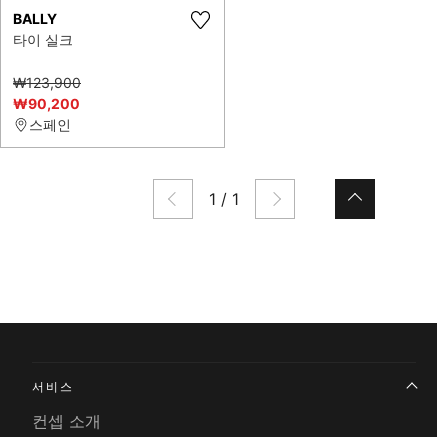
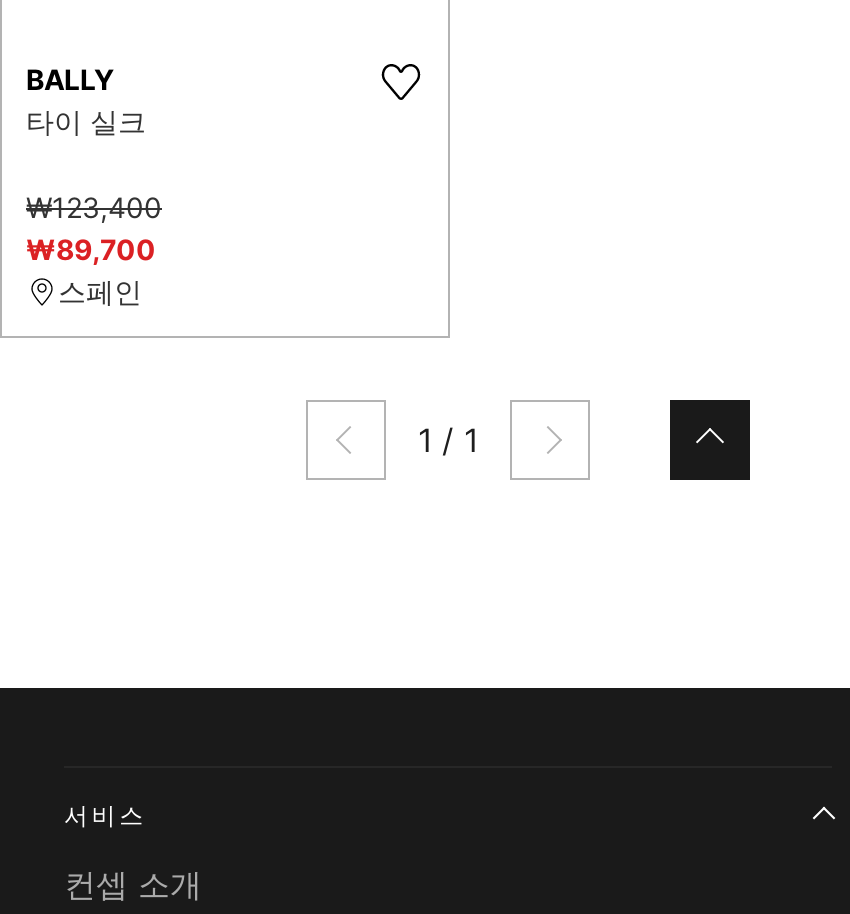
- ₩123,900
+ ₩123,400

- ₩90,200
+ ₩89,700
